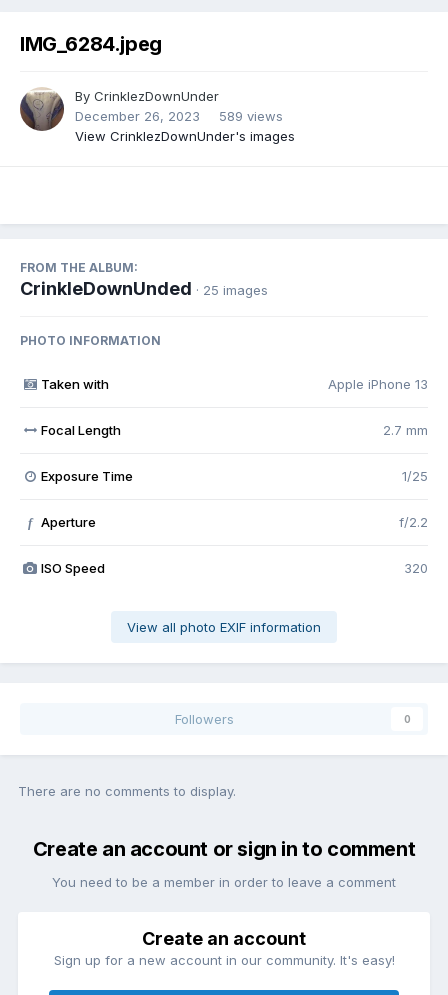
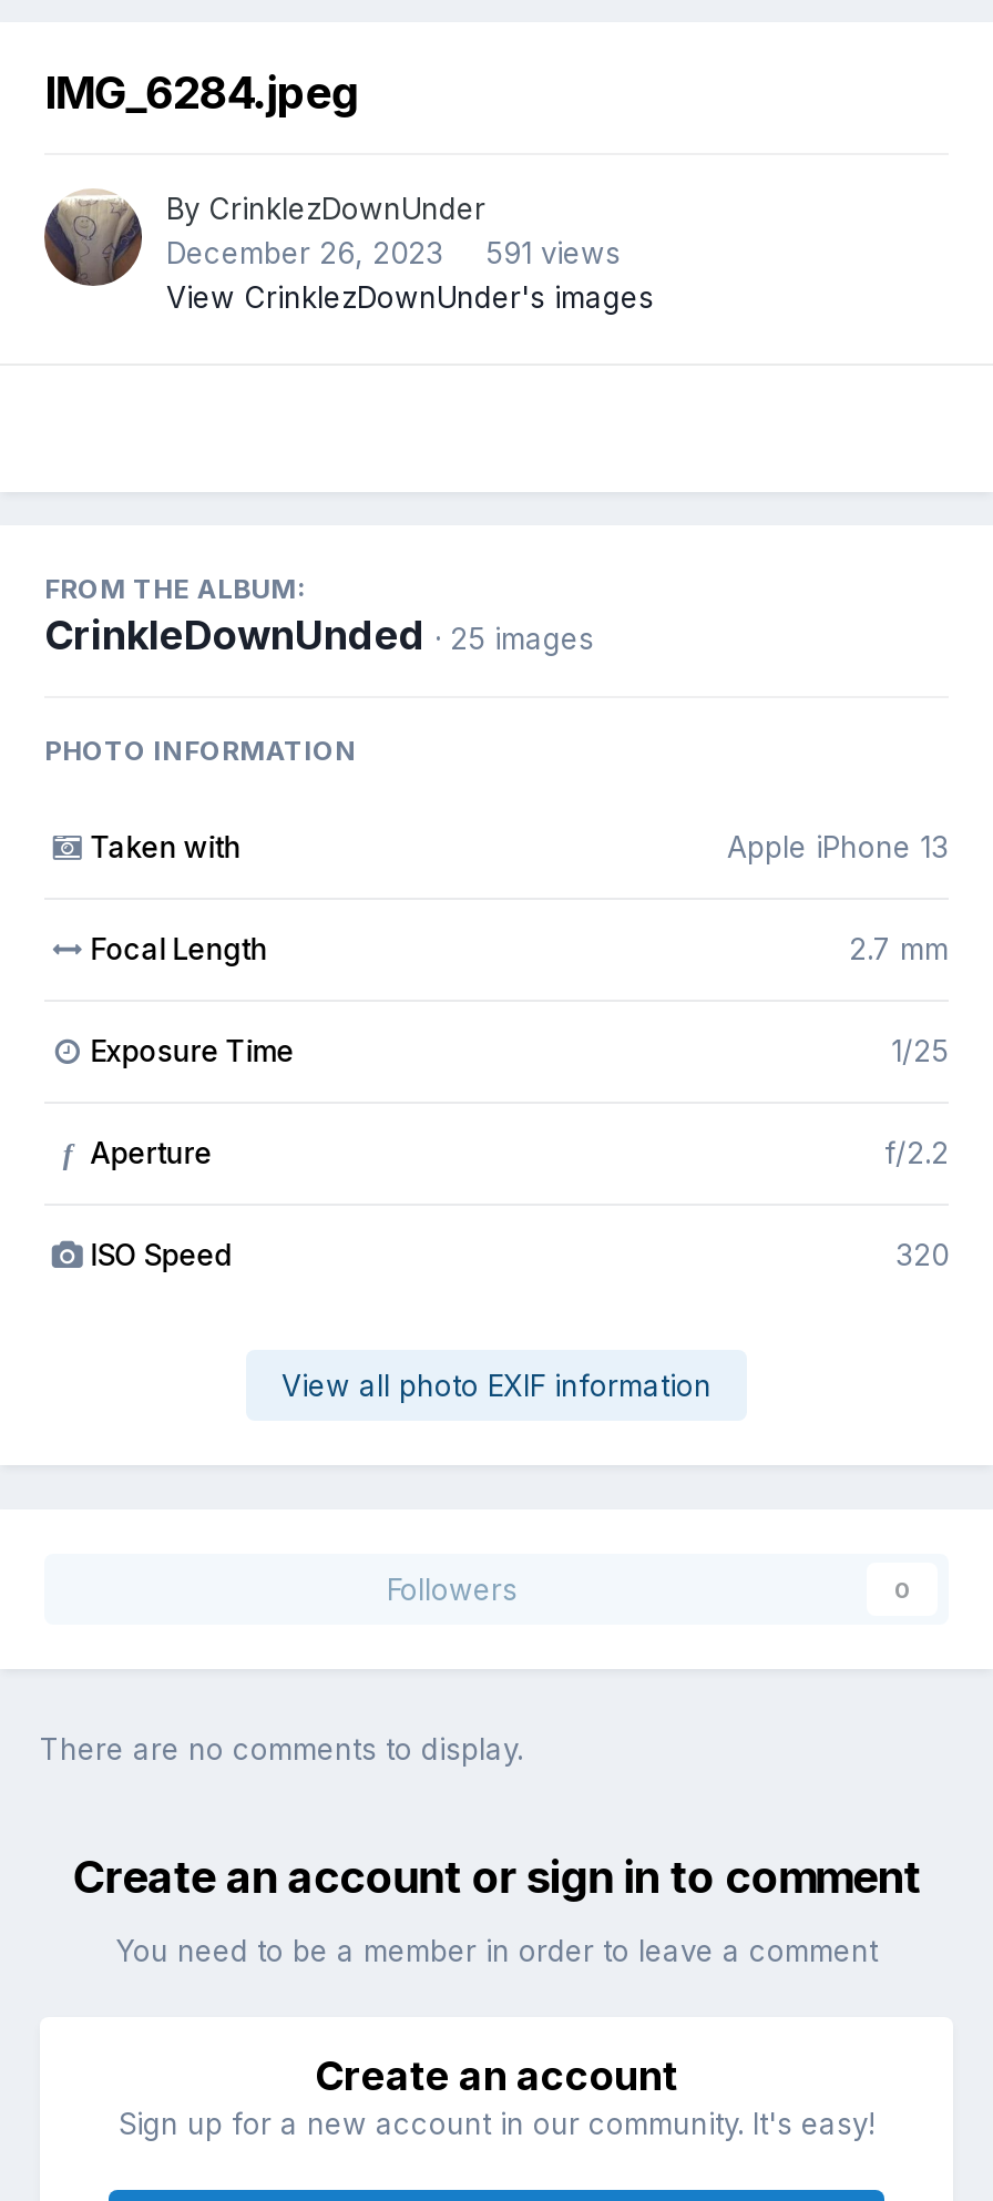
- December 26, 2023 589 views
+ December 26, 2023 591 views
